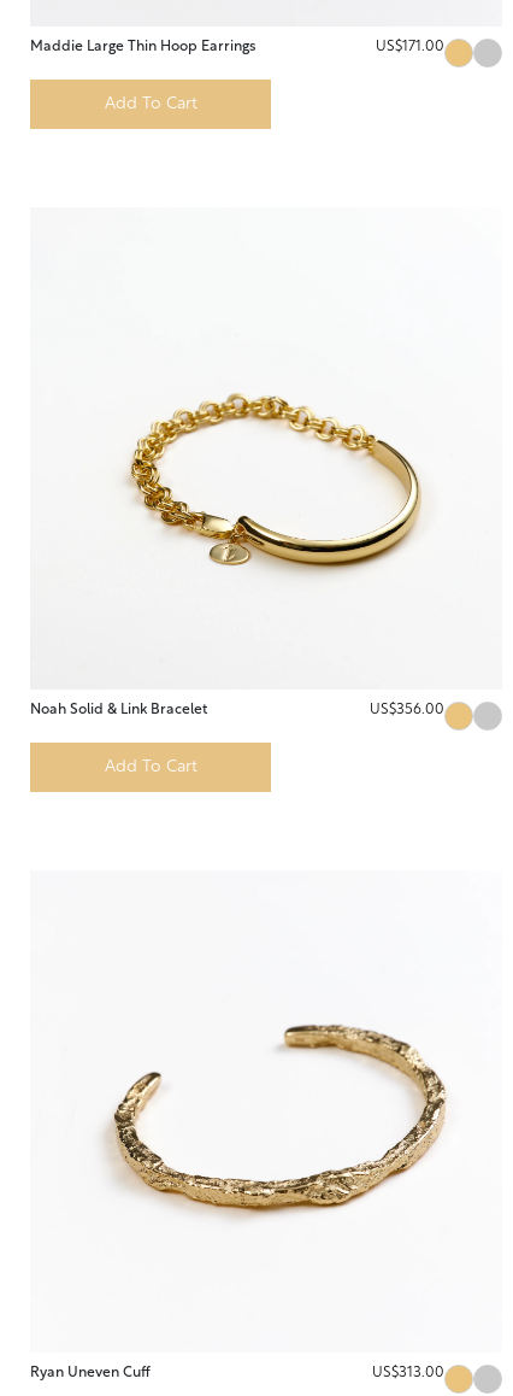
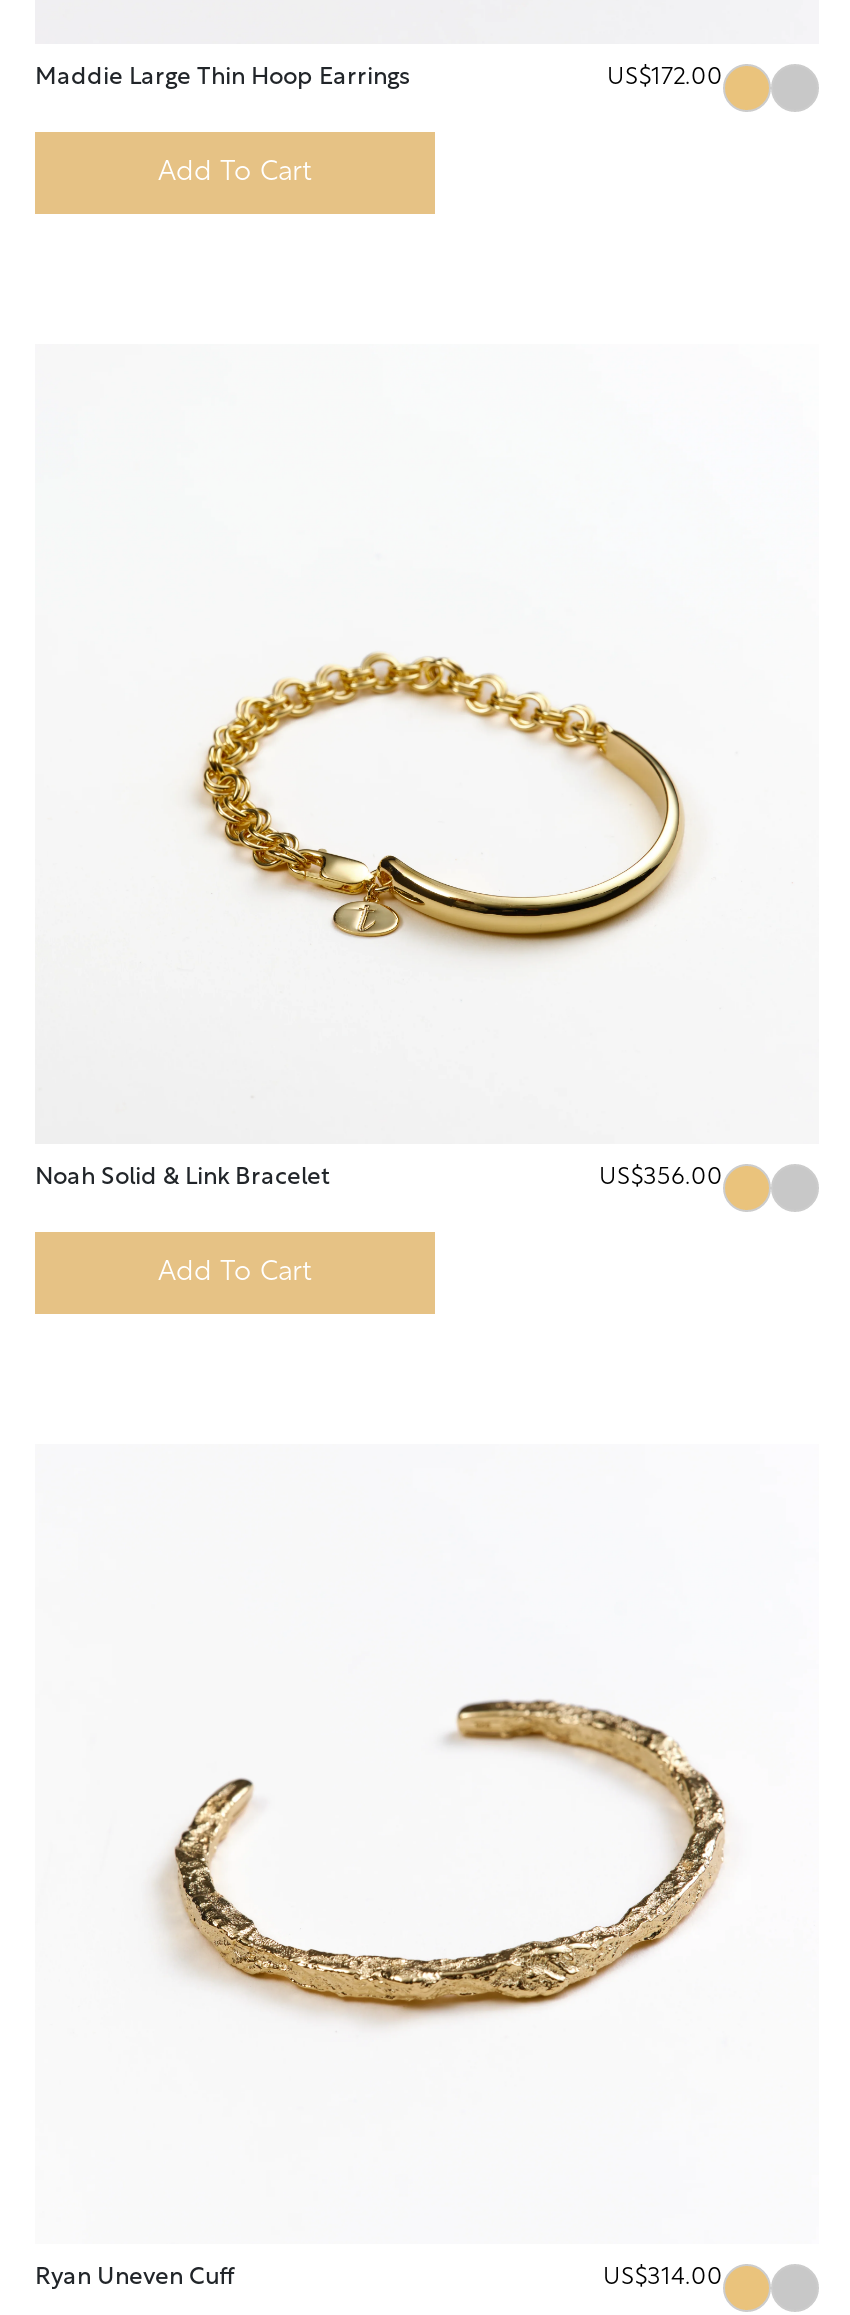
- US$171.00
+ US$172.00

- US$313.00
+ US$314.00
